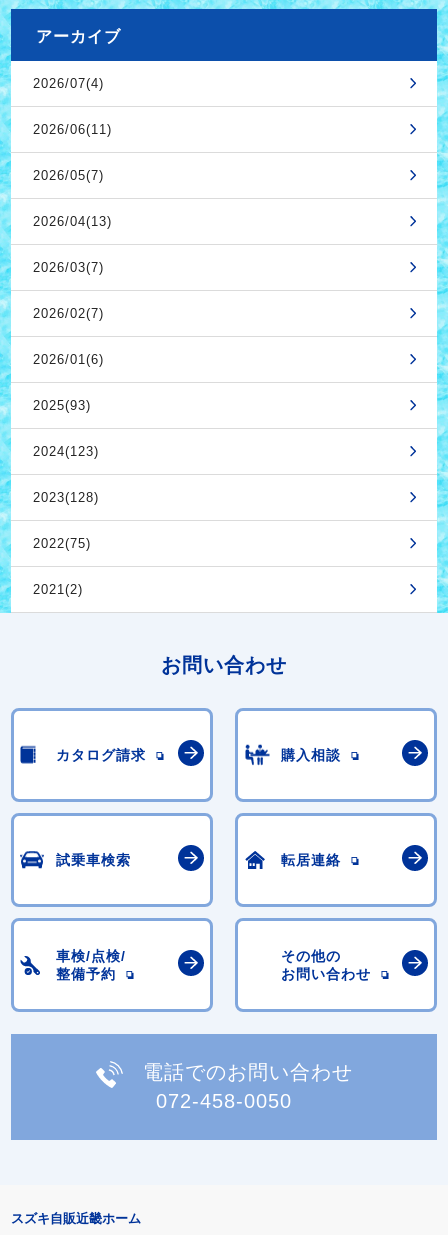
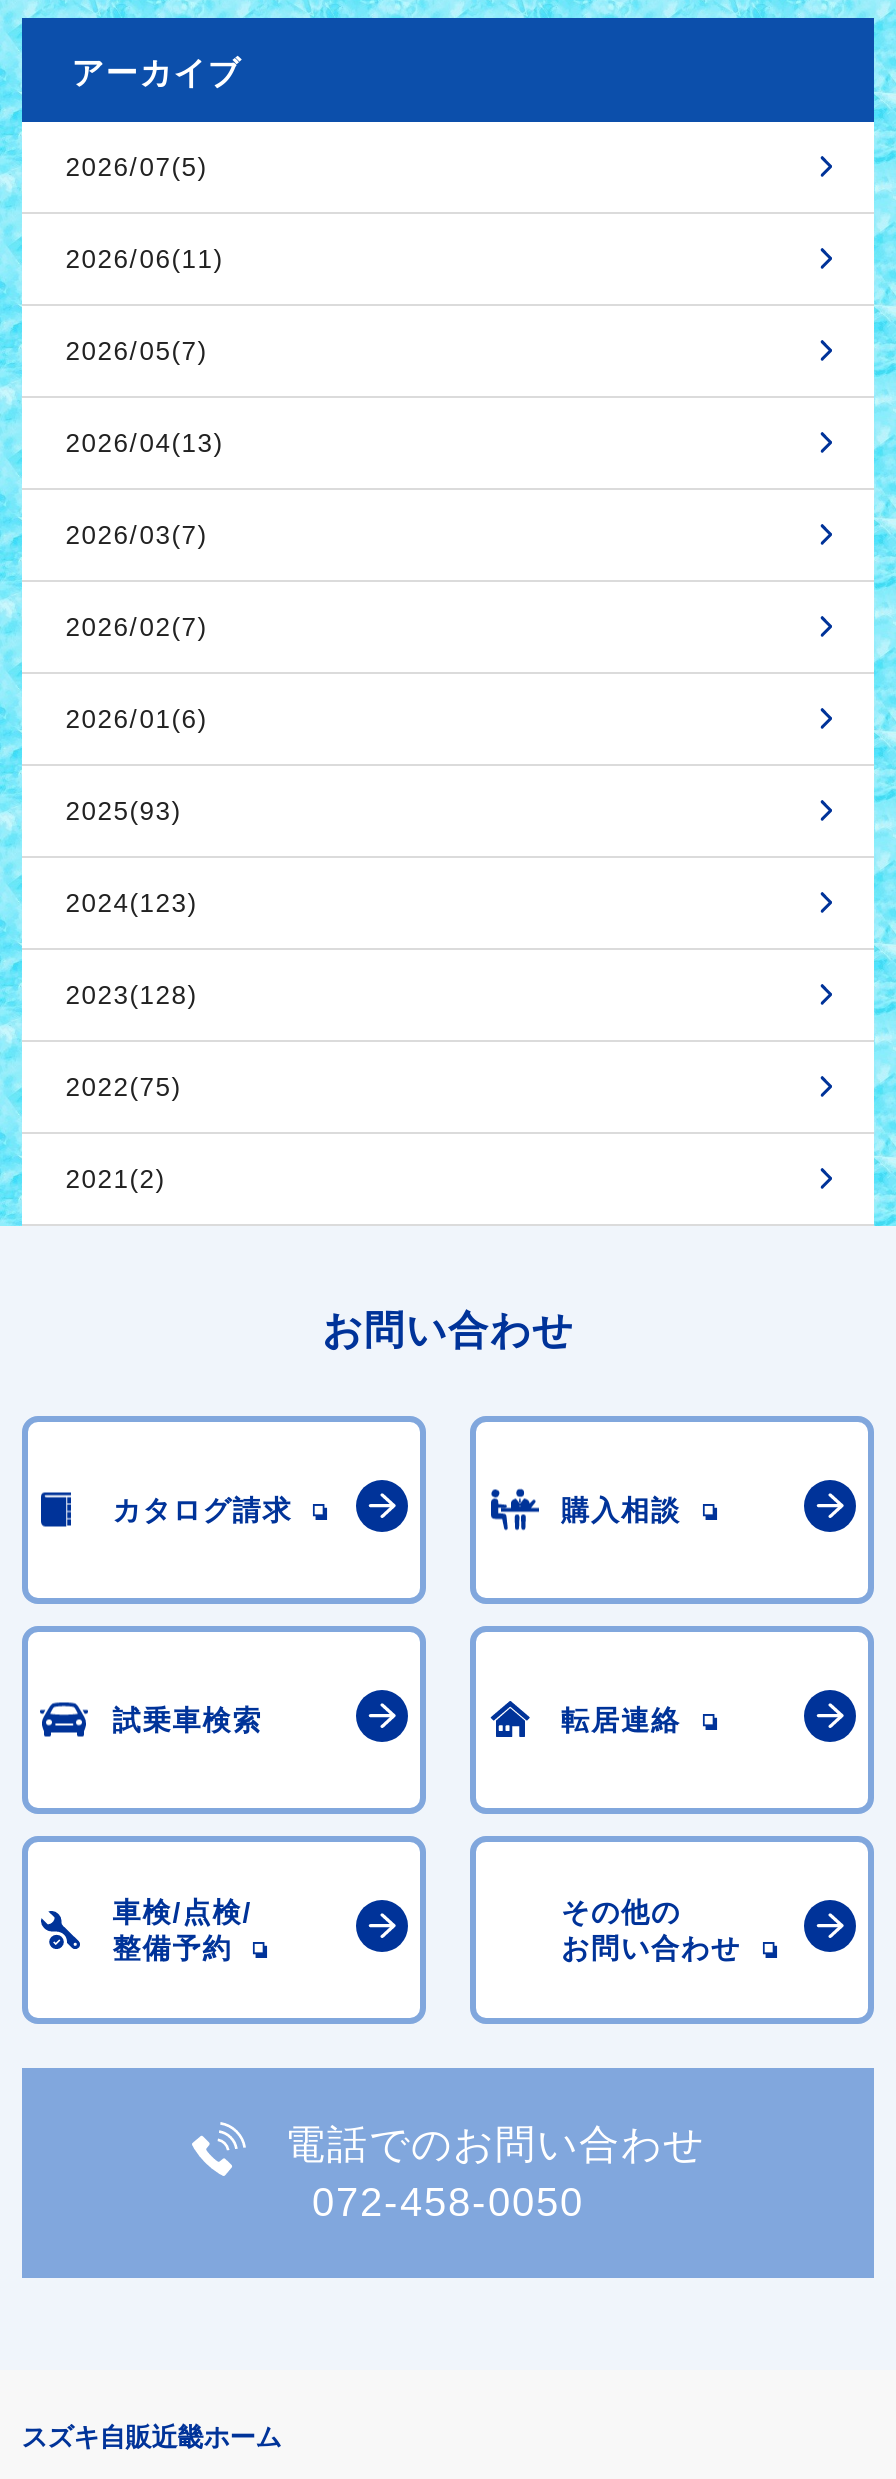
- 2026/07(4)
+ 2026/07(5)
